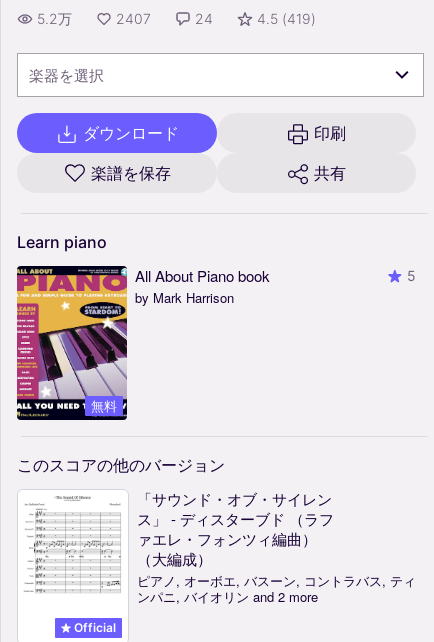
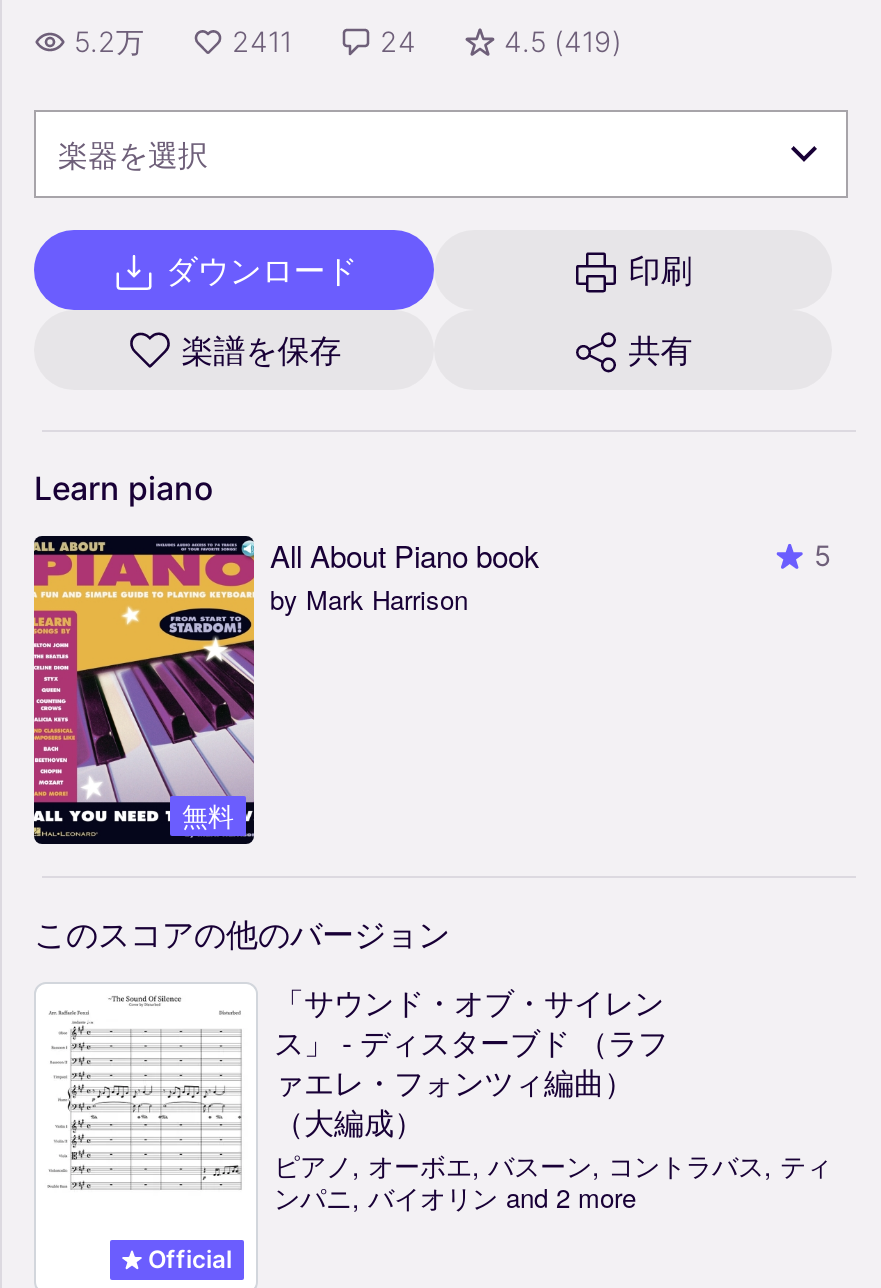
- 2407
+ 2411
